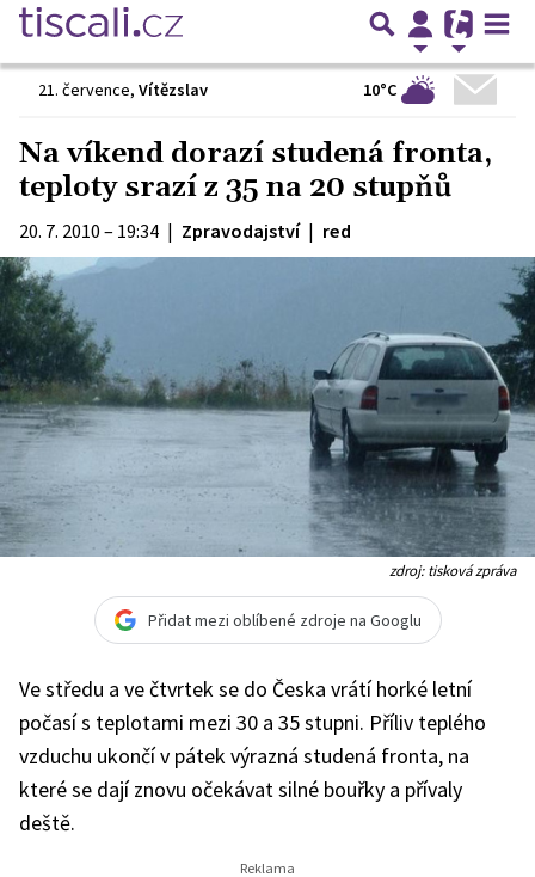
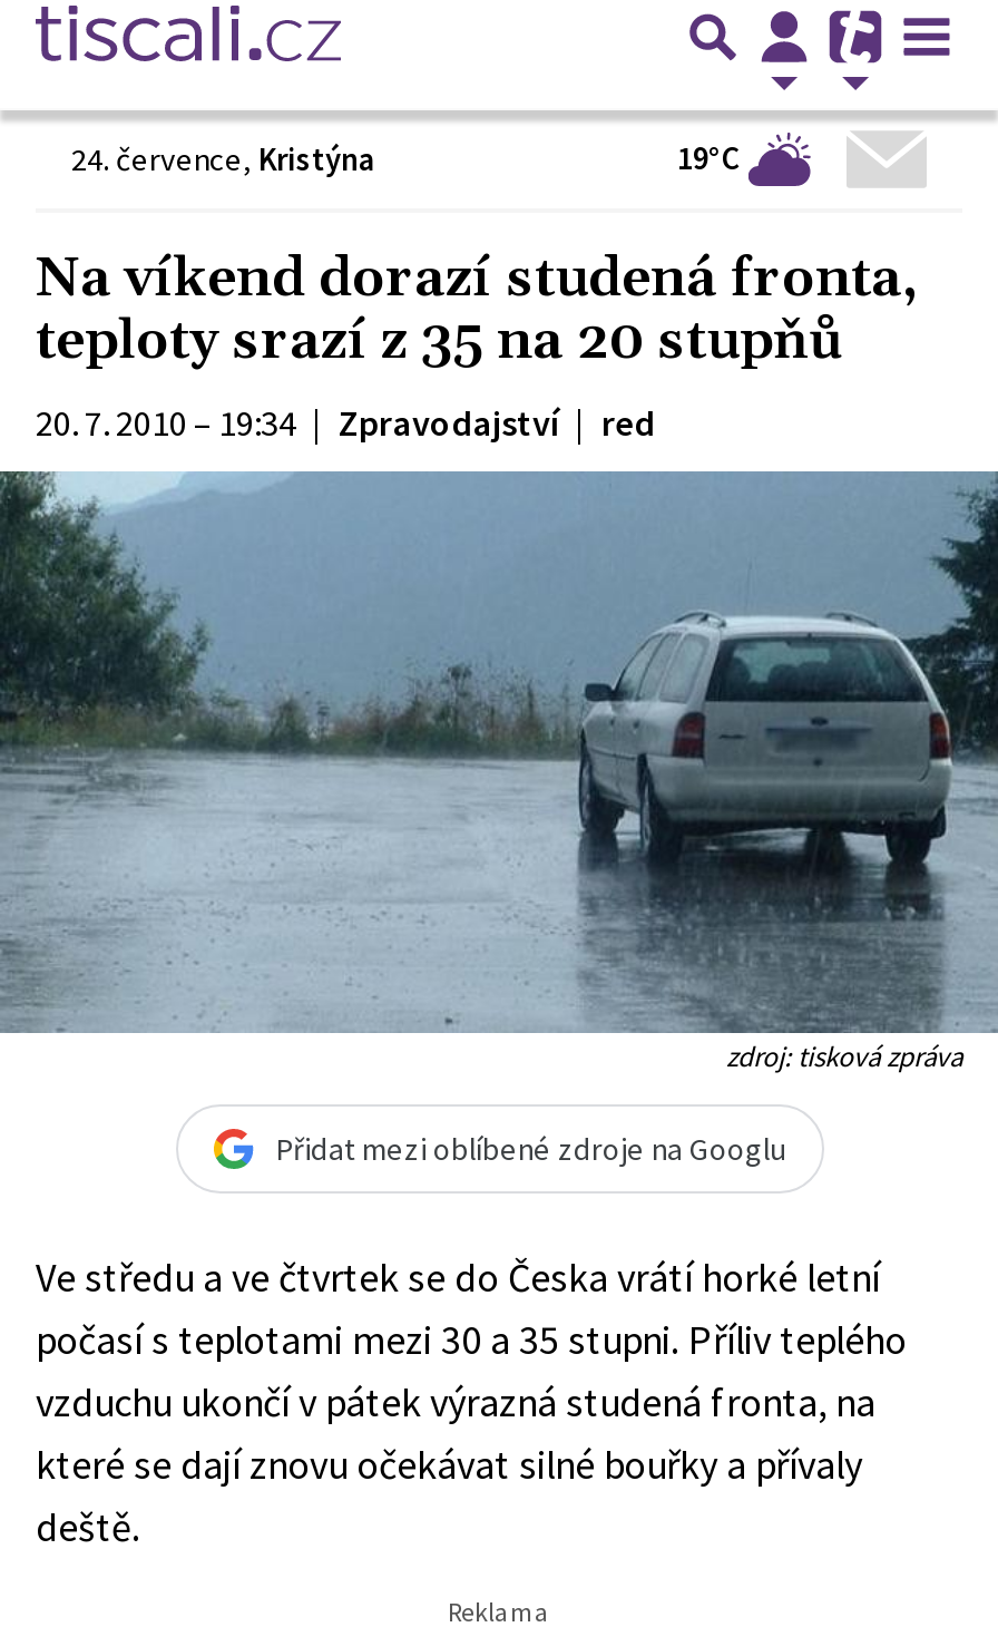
- 21. července, Vítězslav
- 10°C
+ 24. července, Kristýna
+ 19°C
